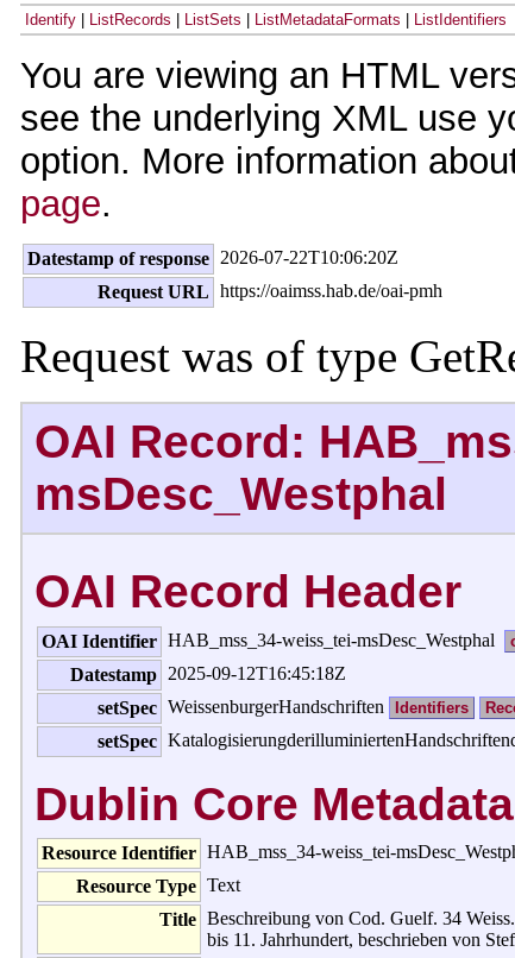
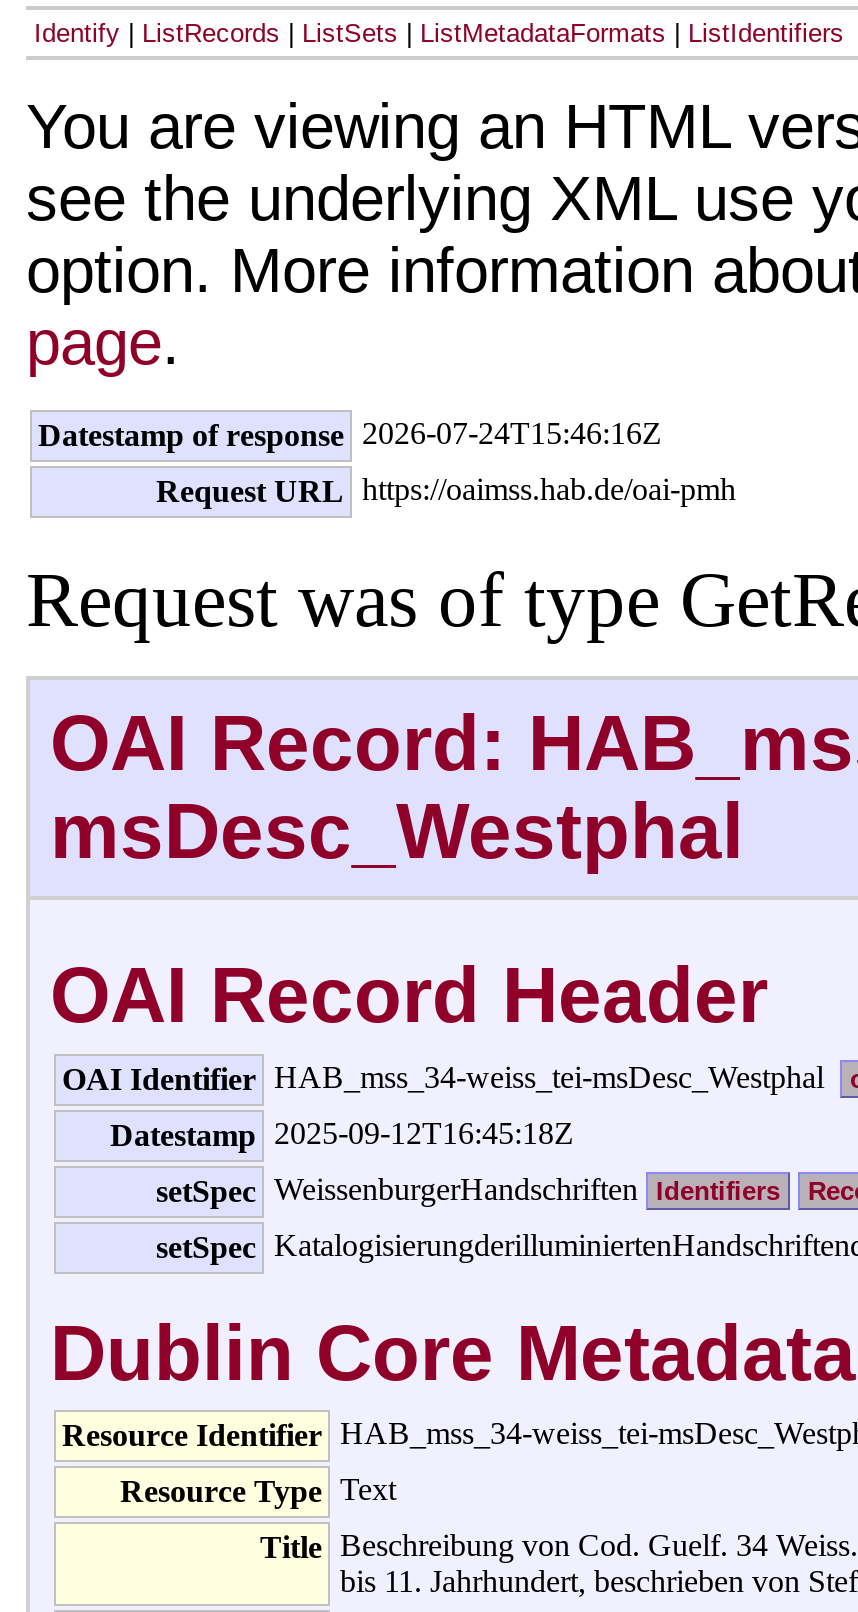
- Datestamp of response 2026-07-22T10:06:20Z
+ Datestamp of response 2026-07-24T15:46:16Z
